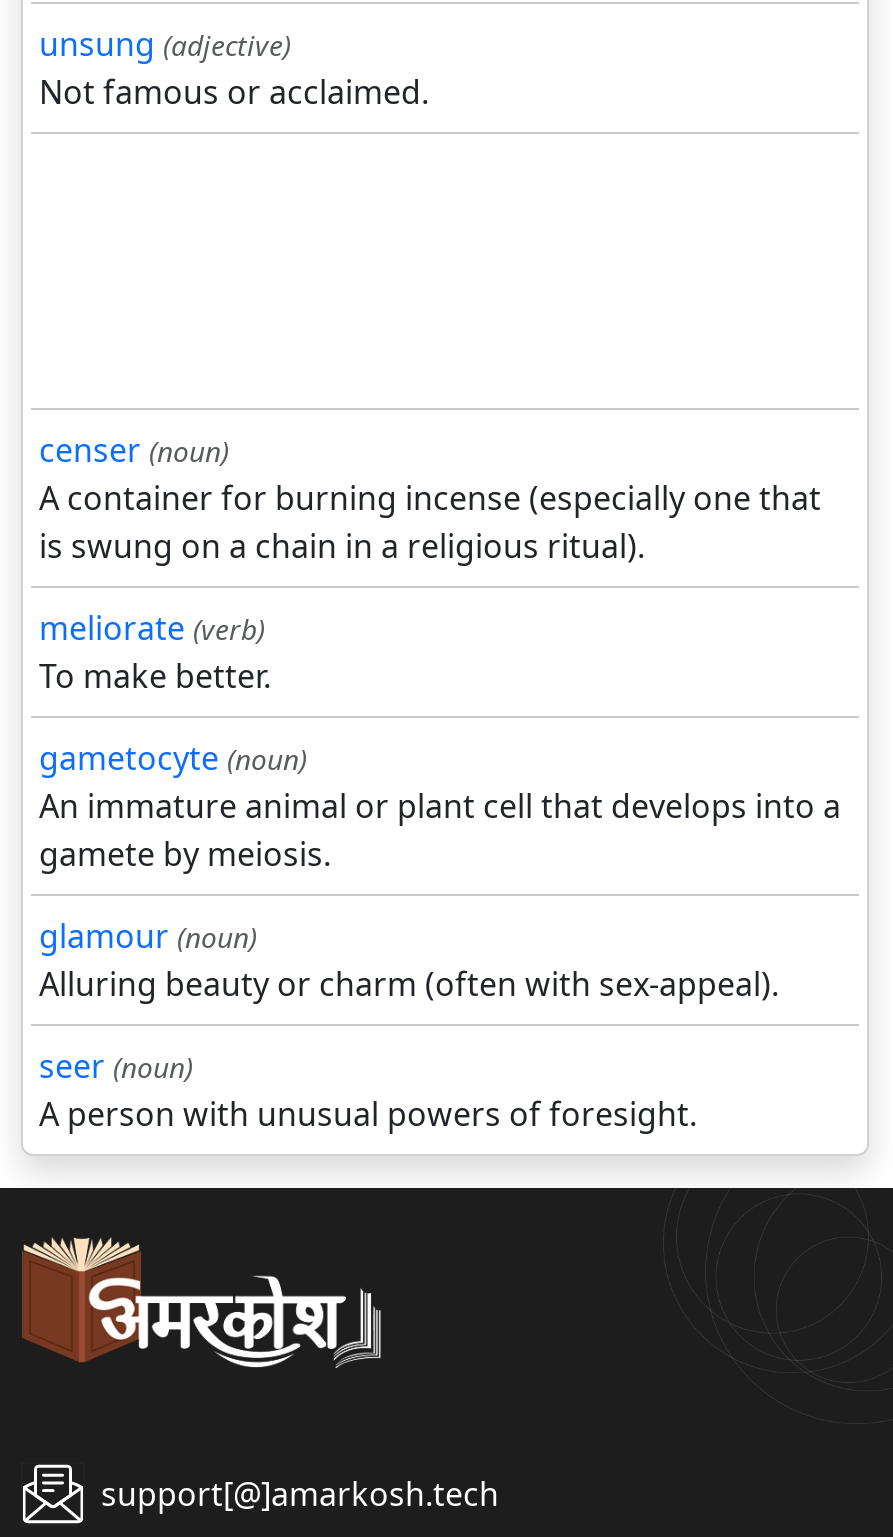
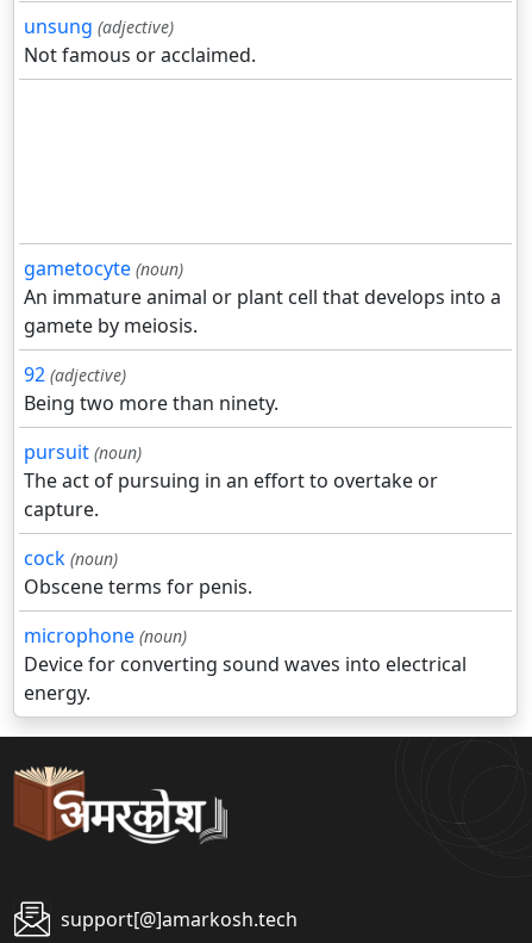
- censer (noun)
- A container for burning incense (especially one that
- is swung on a chain in a religious ritual).
- meliorate (verb)
- To make better.

moved up: gametocyte (noun) | An immature animal or plant cell that develops into a | gamete by meiosis.

- glamour (noun)
- Alluring beauty or charm (often with sex-appeal).
- seer (noun)
- A person with unusual powers of foresight.
+ 92 (adjective)
+ Being two more than ninety.
+ pursuit (noun)
+ The act of pursuing in an effort to overtake or
+ capture.
+ cock (noun)
+ Obscene terms for penis.
+ microphone (noun)
+ Device for converting sound waves into electrical
+ energy.
